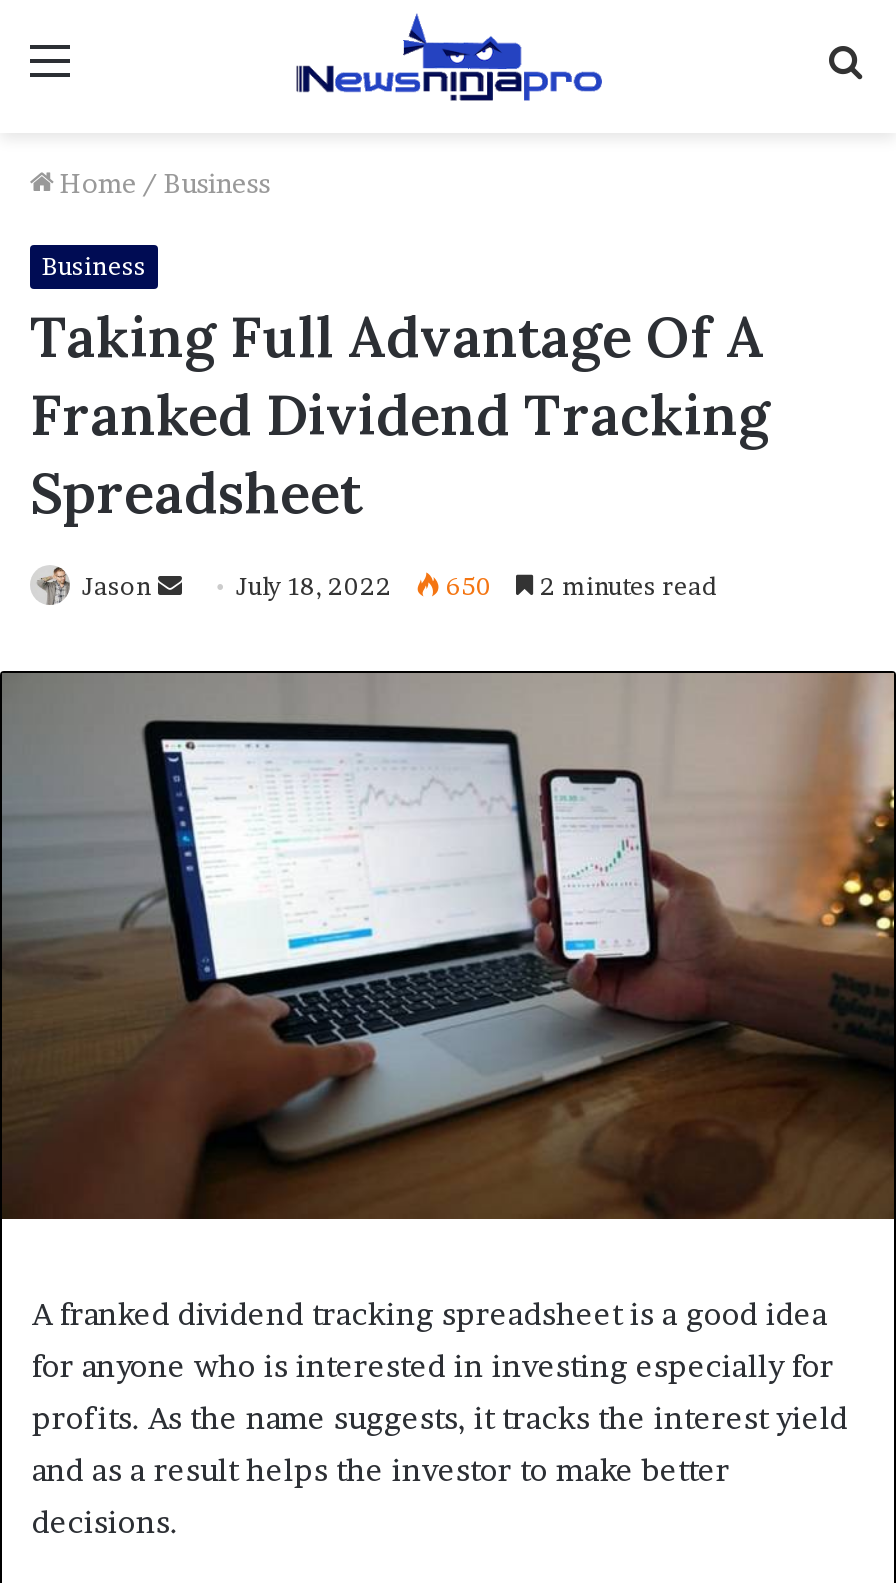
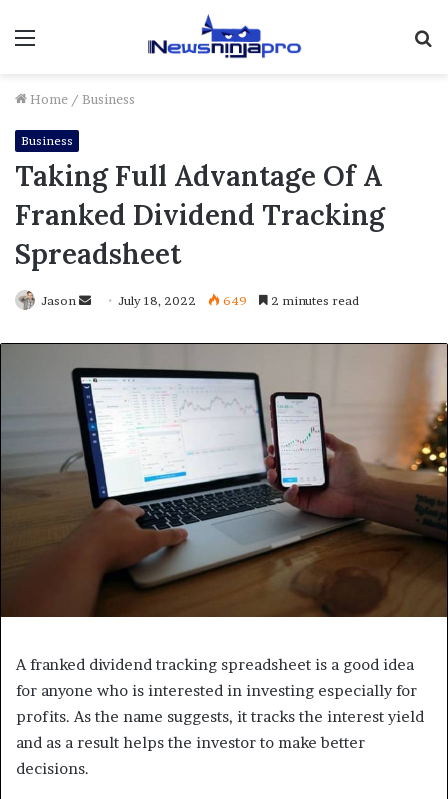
- 650
+ 649
